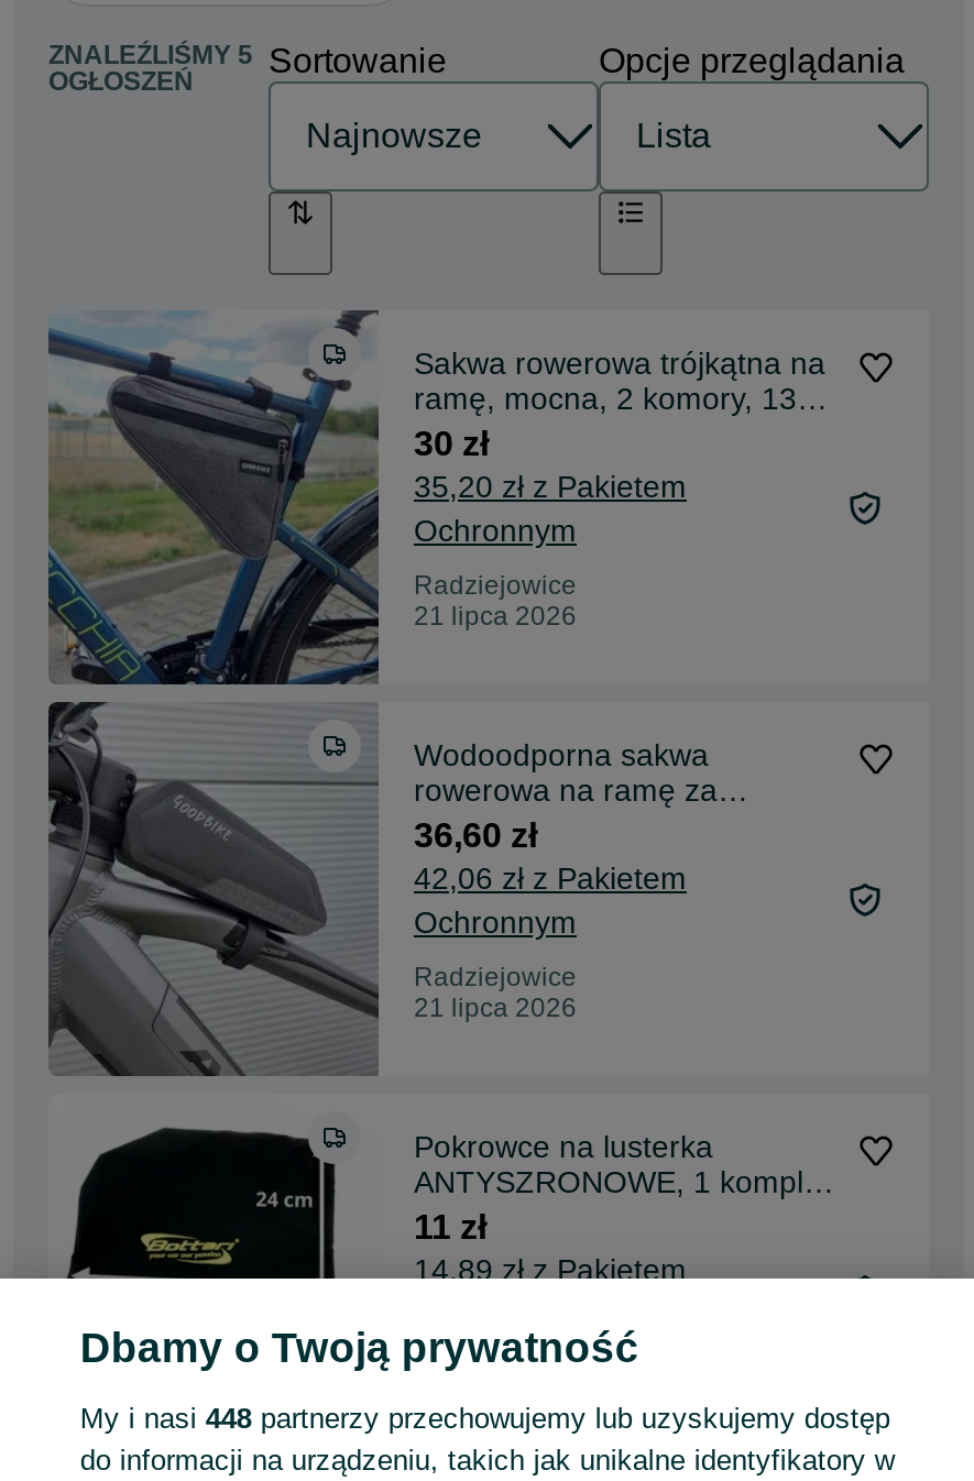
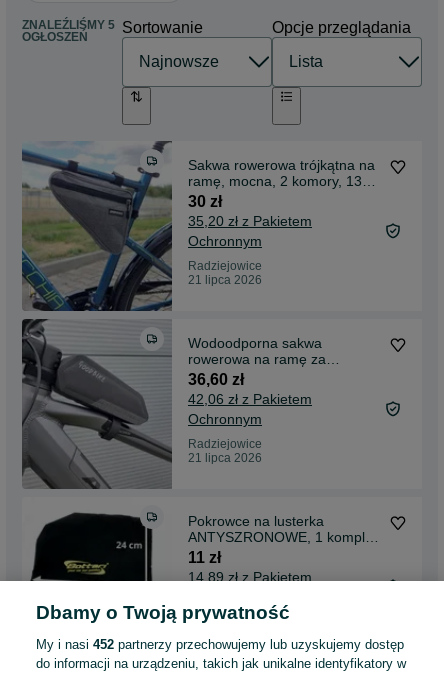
- My i nasi 448 partnerzy przechowujemy lub uzyskujemy dostęp
+ My i nasi 452 partnerzy przechowujemy lub uzyskujemy dostęp
